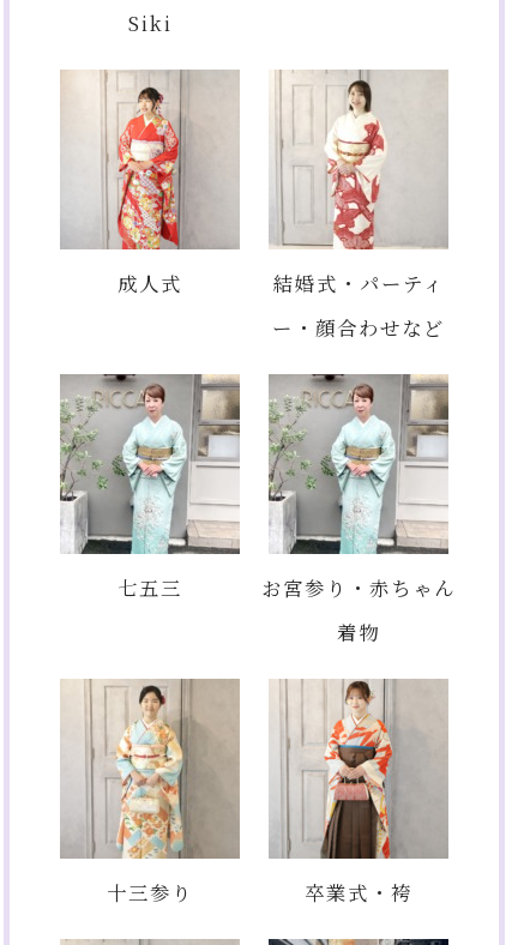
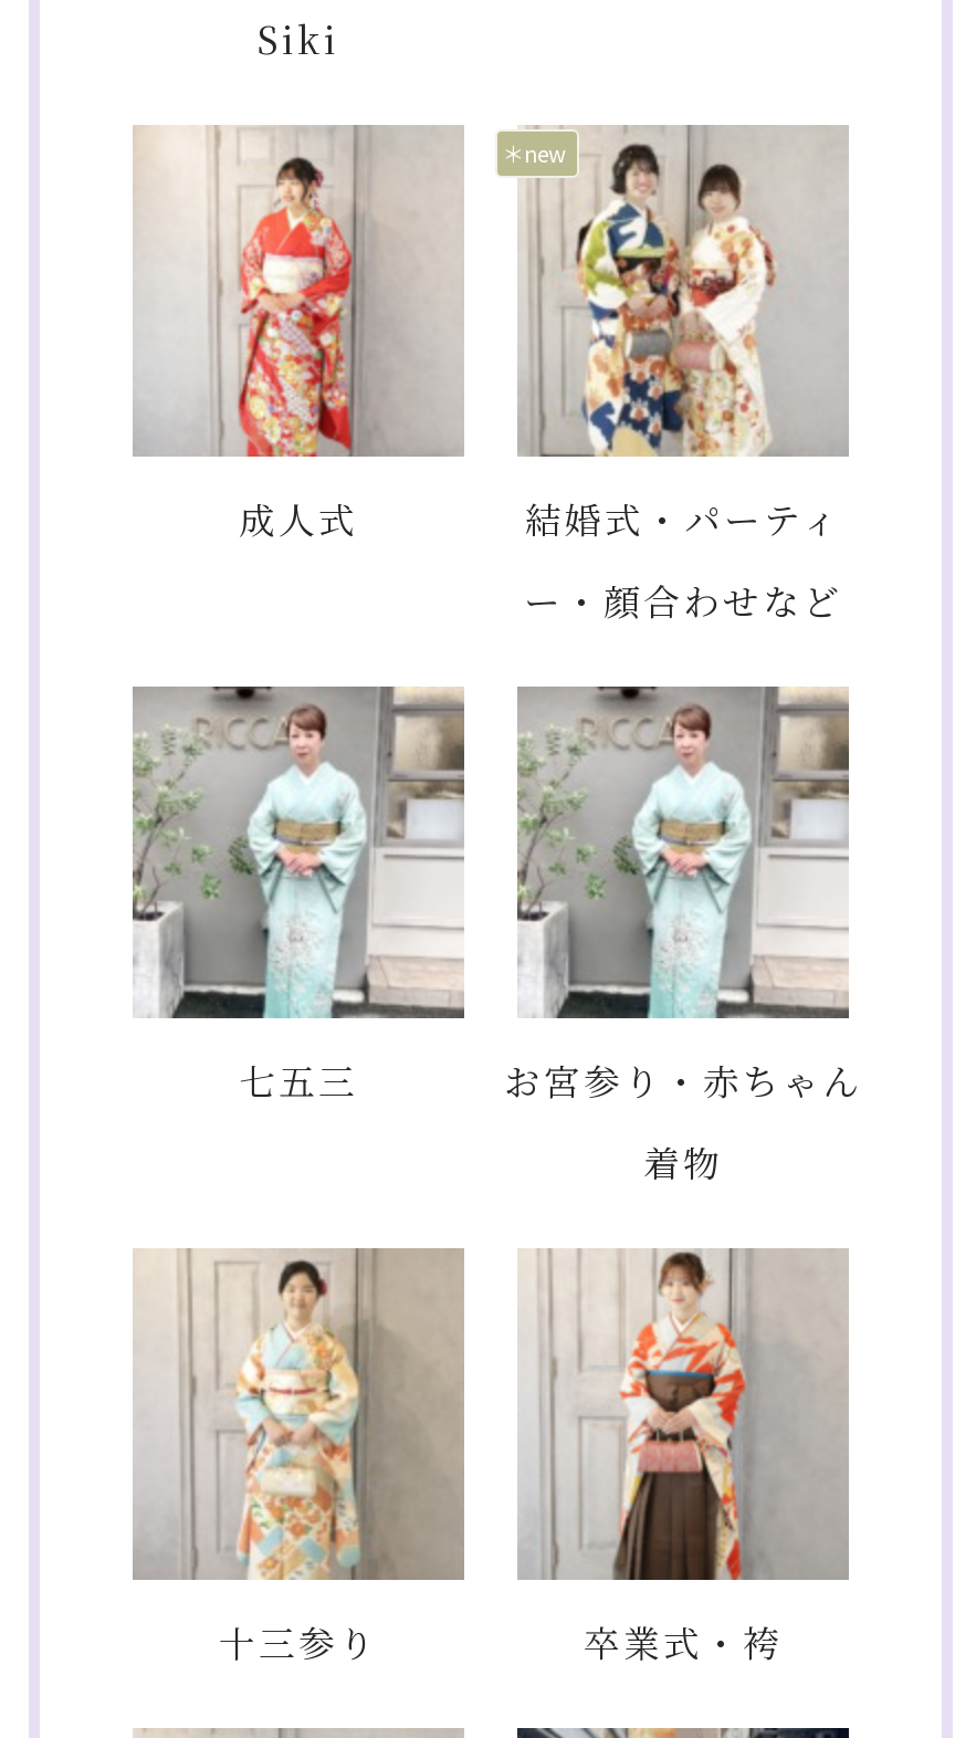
+ ＊new

- [image]
+ [image]
